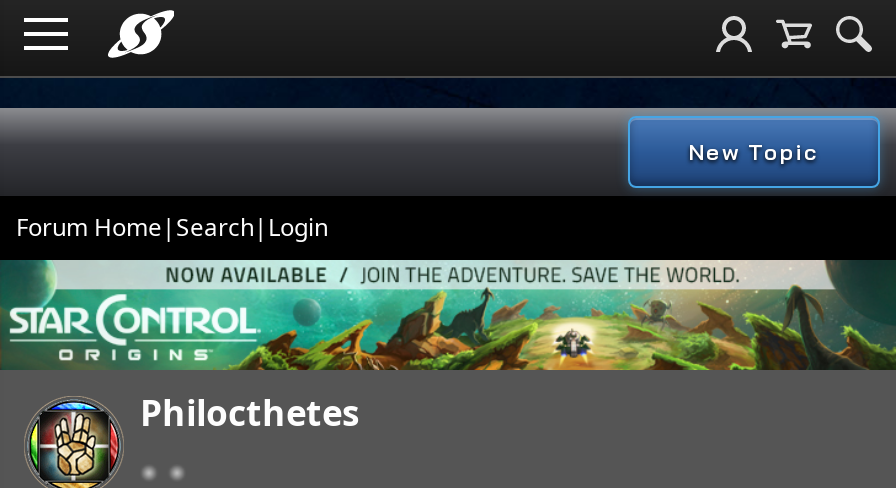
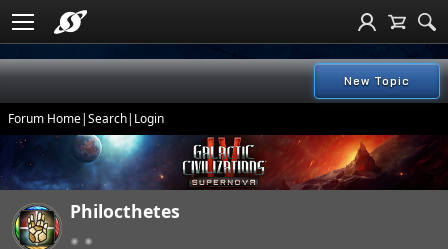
- [image]
+ [image]
